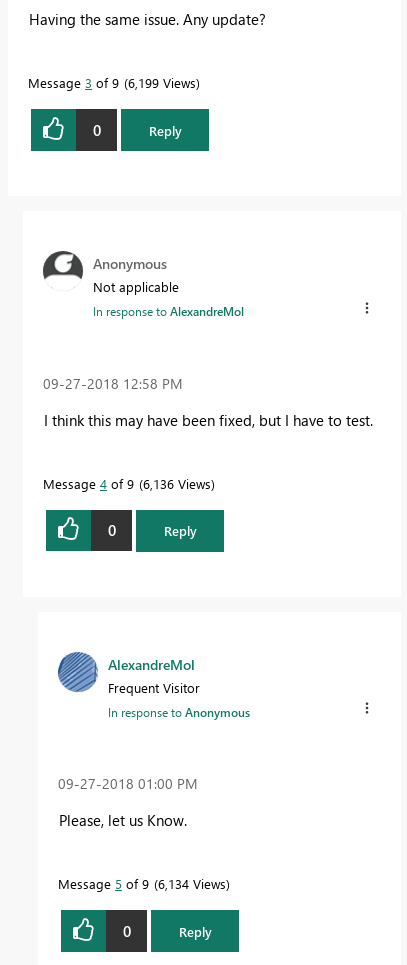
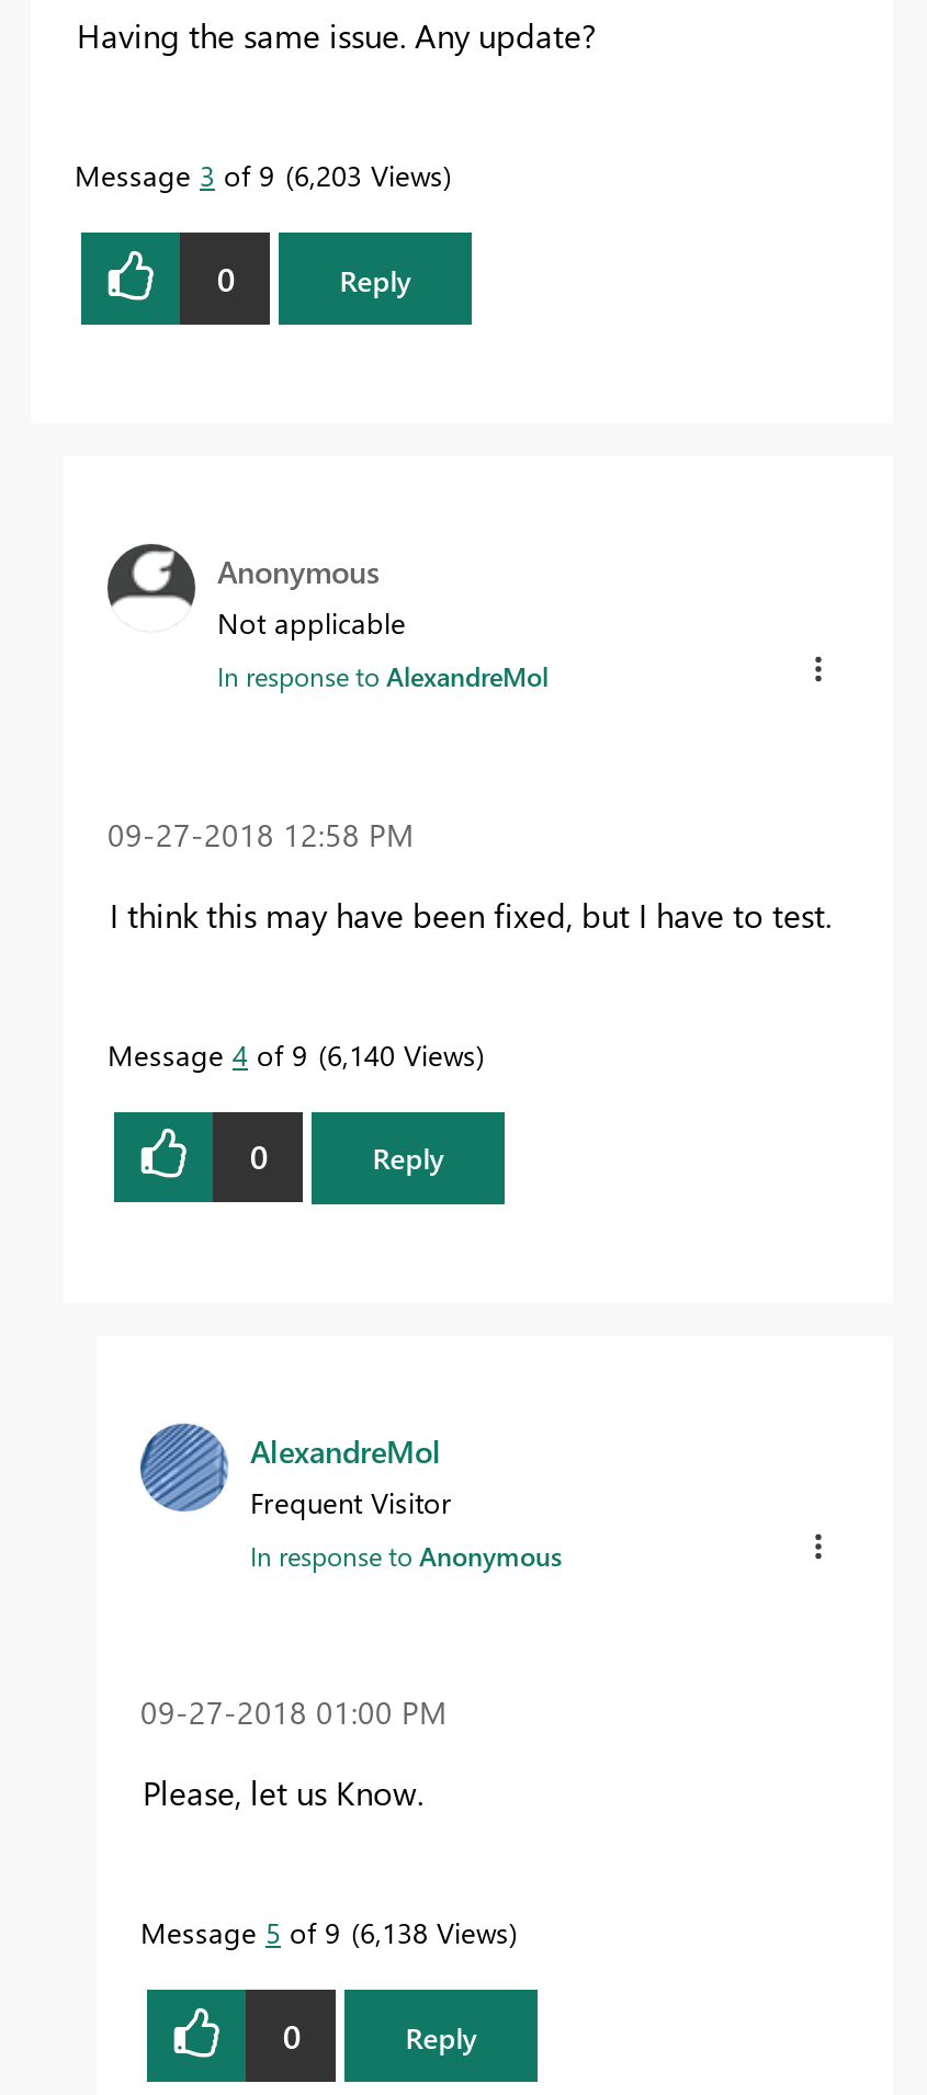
- Message 3 of 9 6,199 Views
+ Message 3 of 9 6,203 Views

- Message 4 of 9 6,136 Views
+ Message 4 of 9 6,140 Views

- Message 5 of 9 6,134 Views
+ Message 5 of 9 6,138 Views
